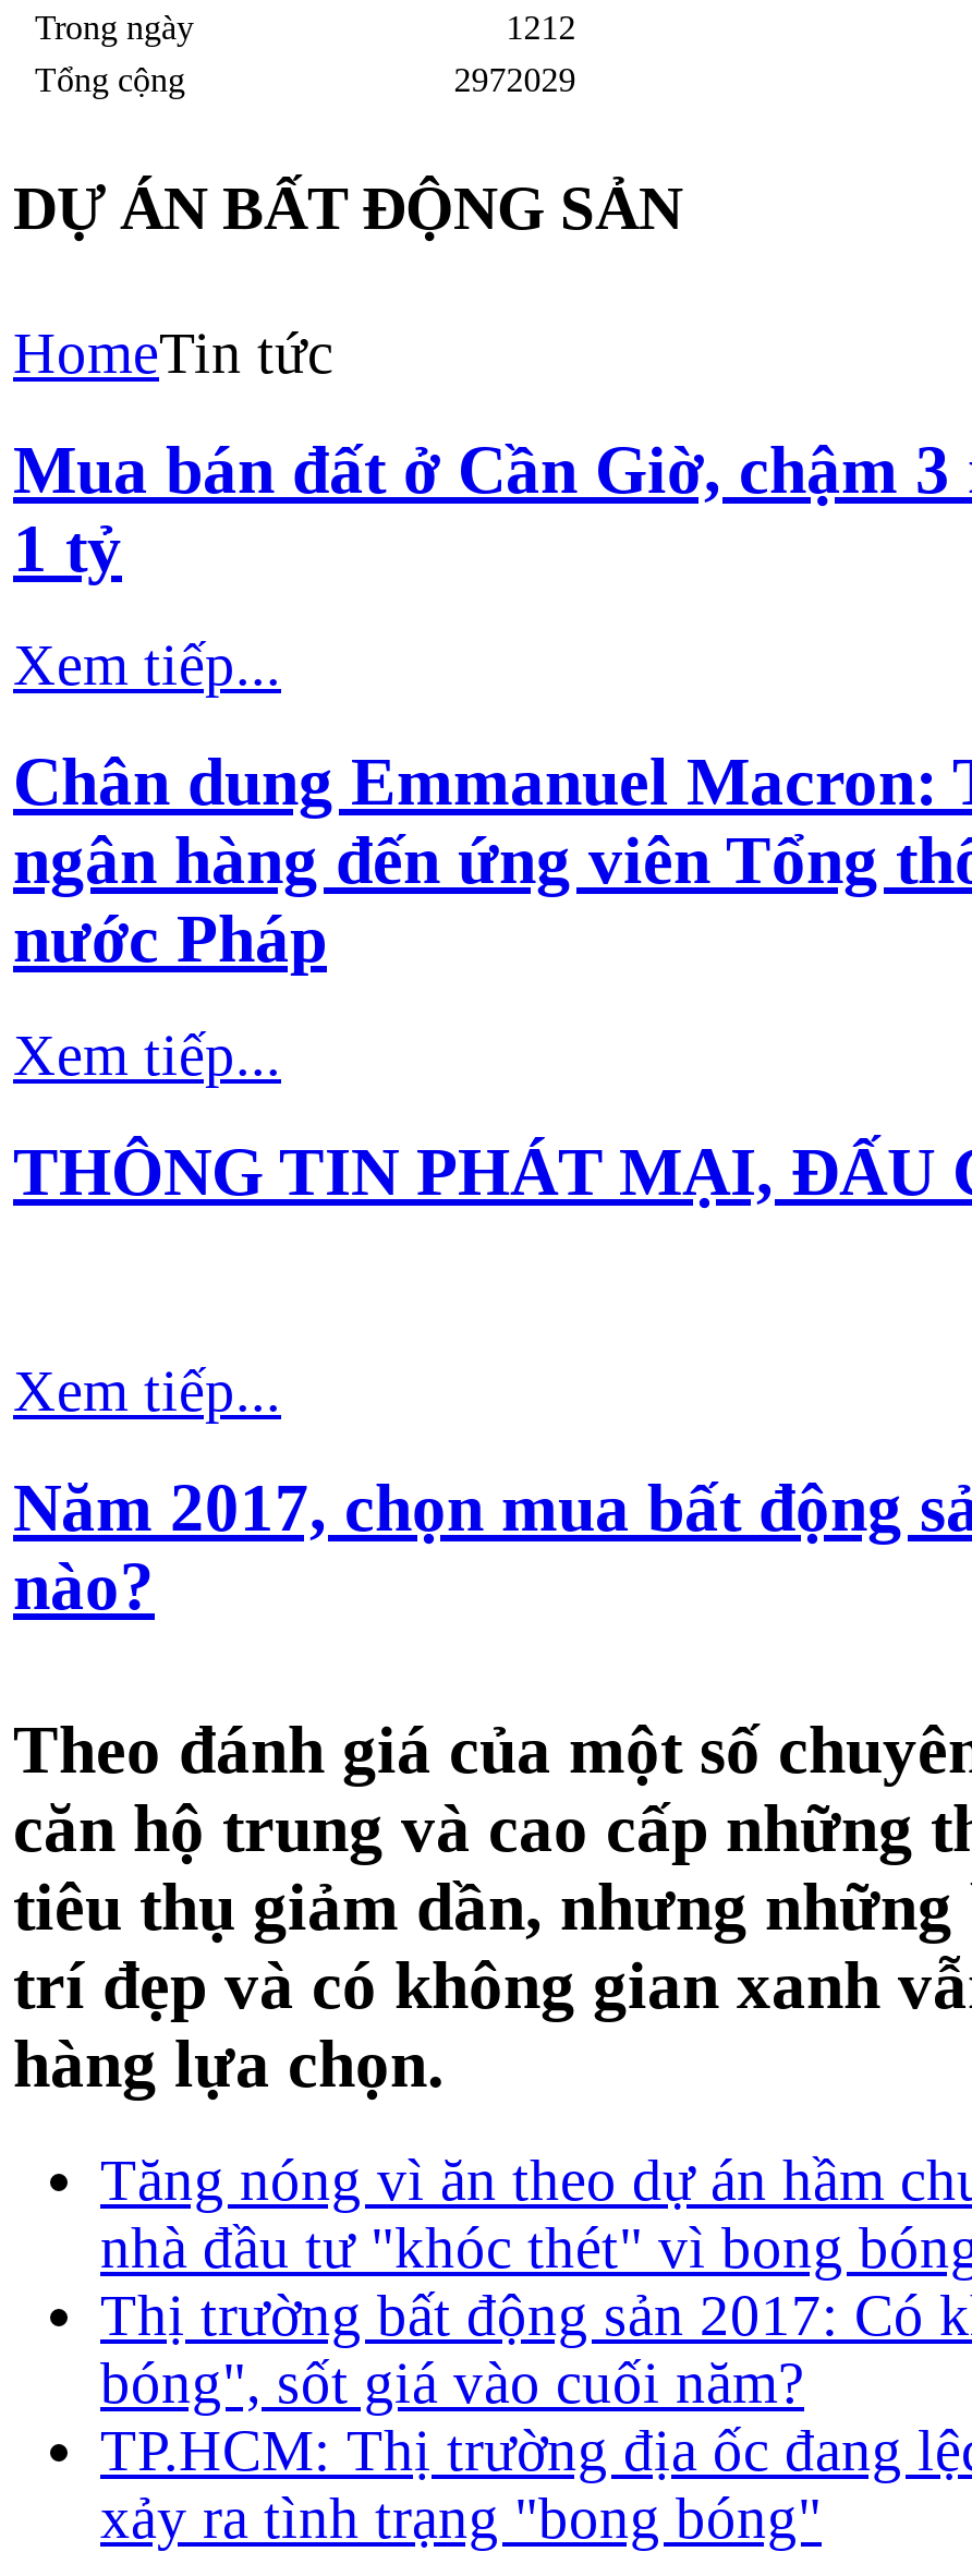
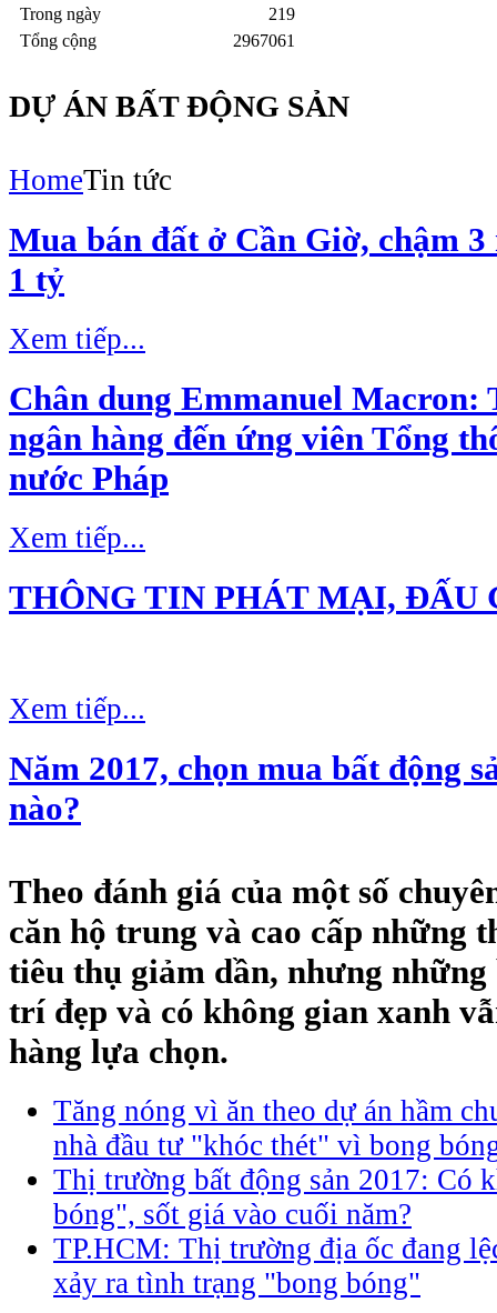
- 1212
+ 219

- 2972029
+ 2967061
